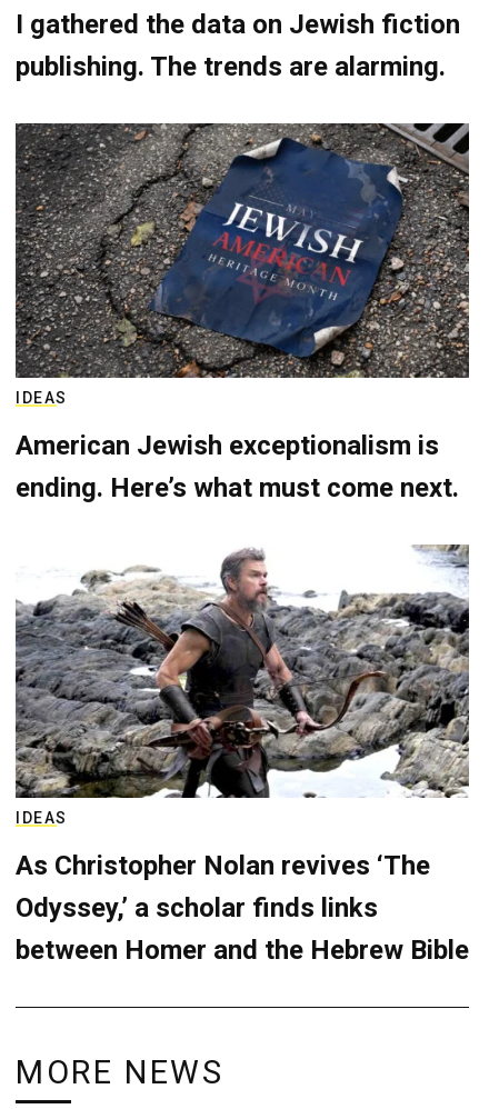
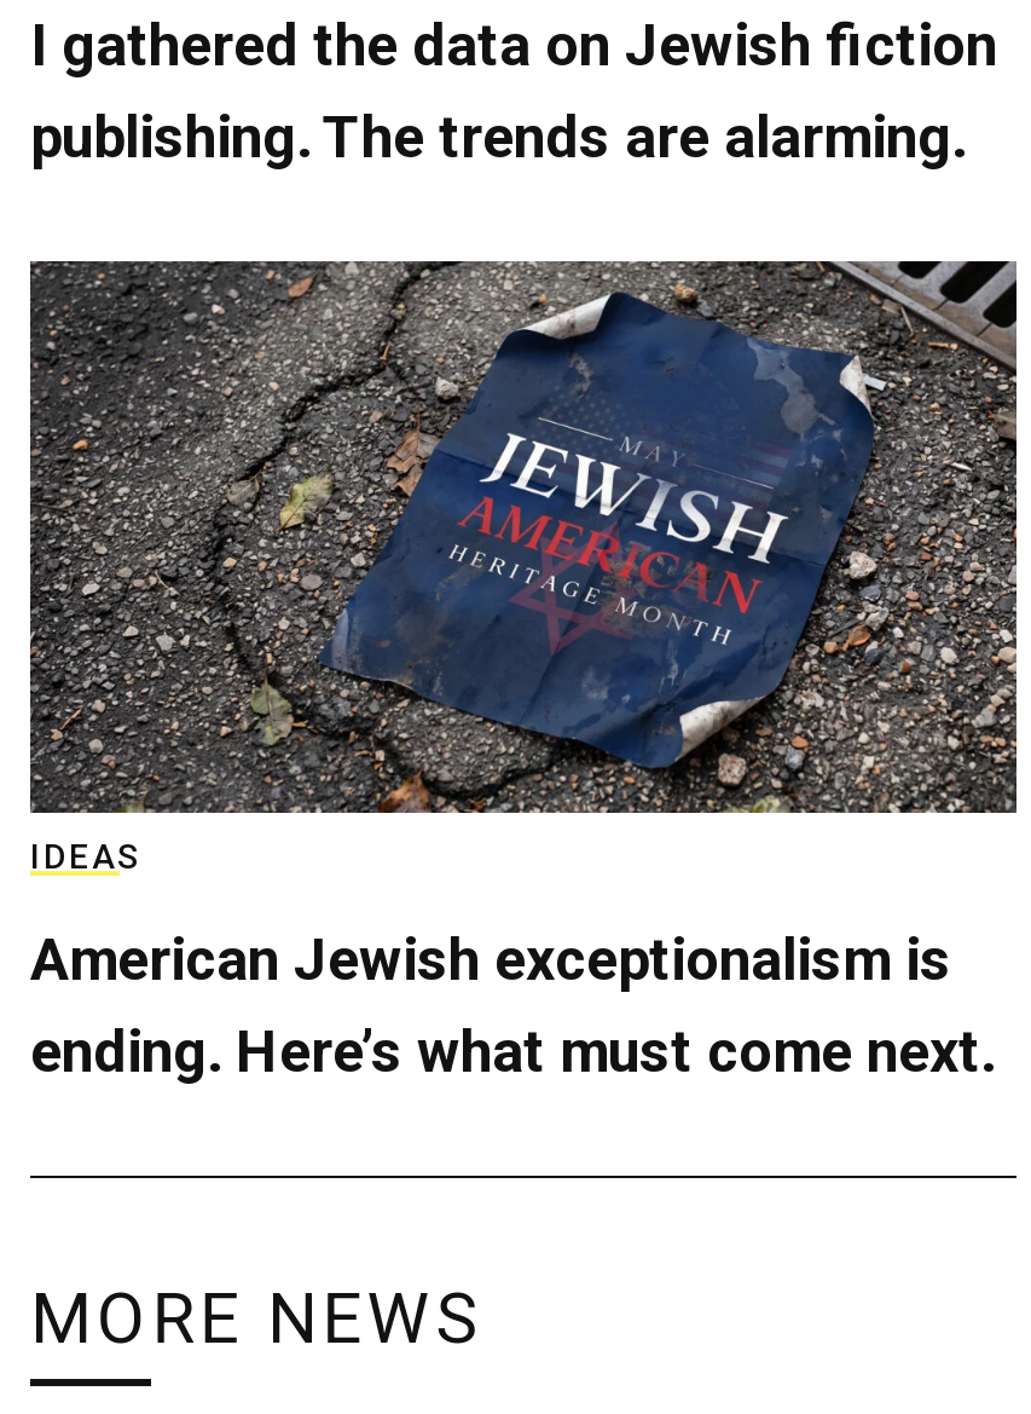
- [image]
- IDEAS
- As Christopher Nolan revives ‘The
- Odyssey,’ a scholar finds links
- between Homer and the Hebrew Bible
